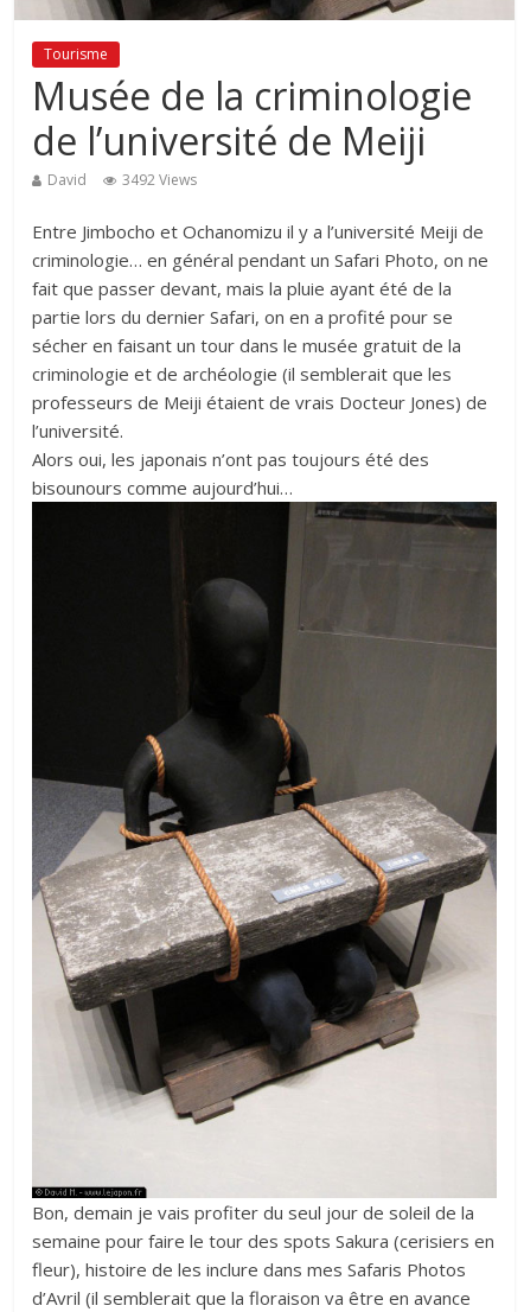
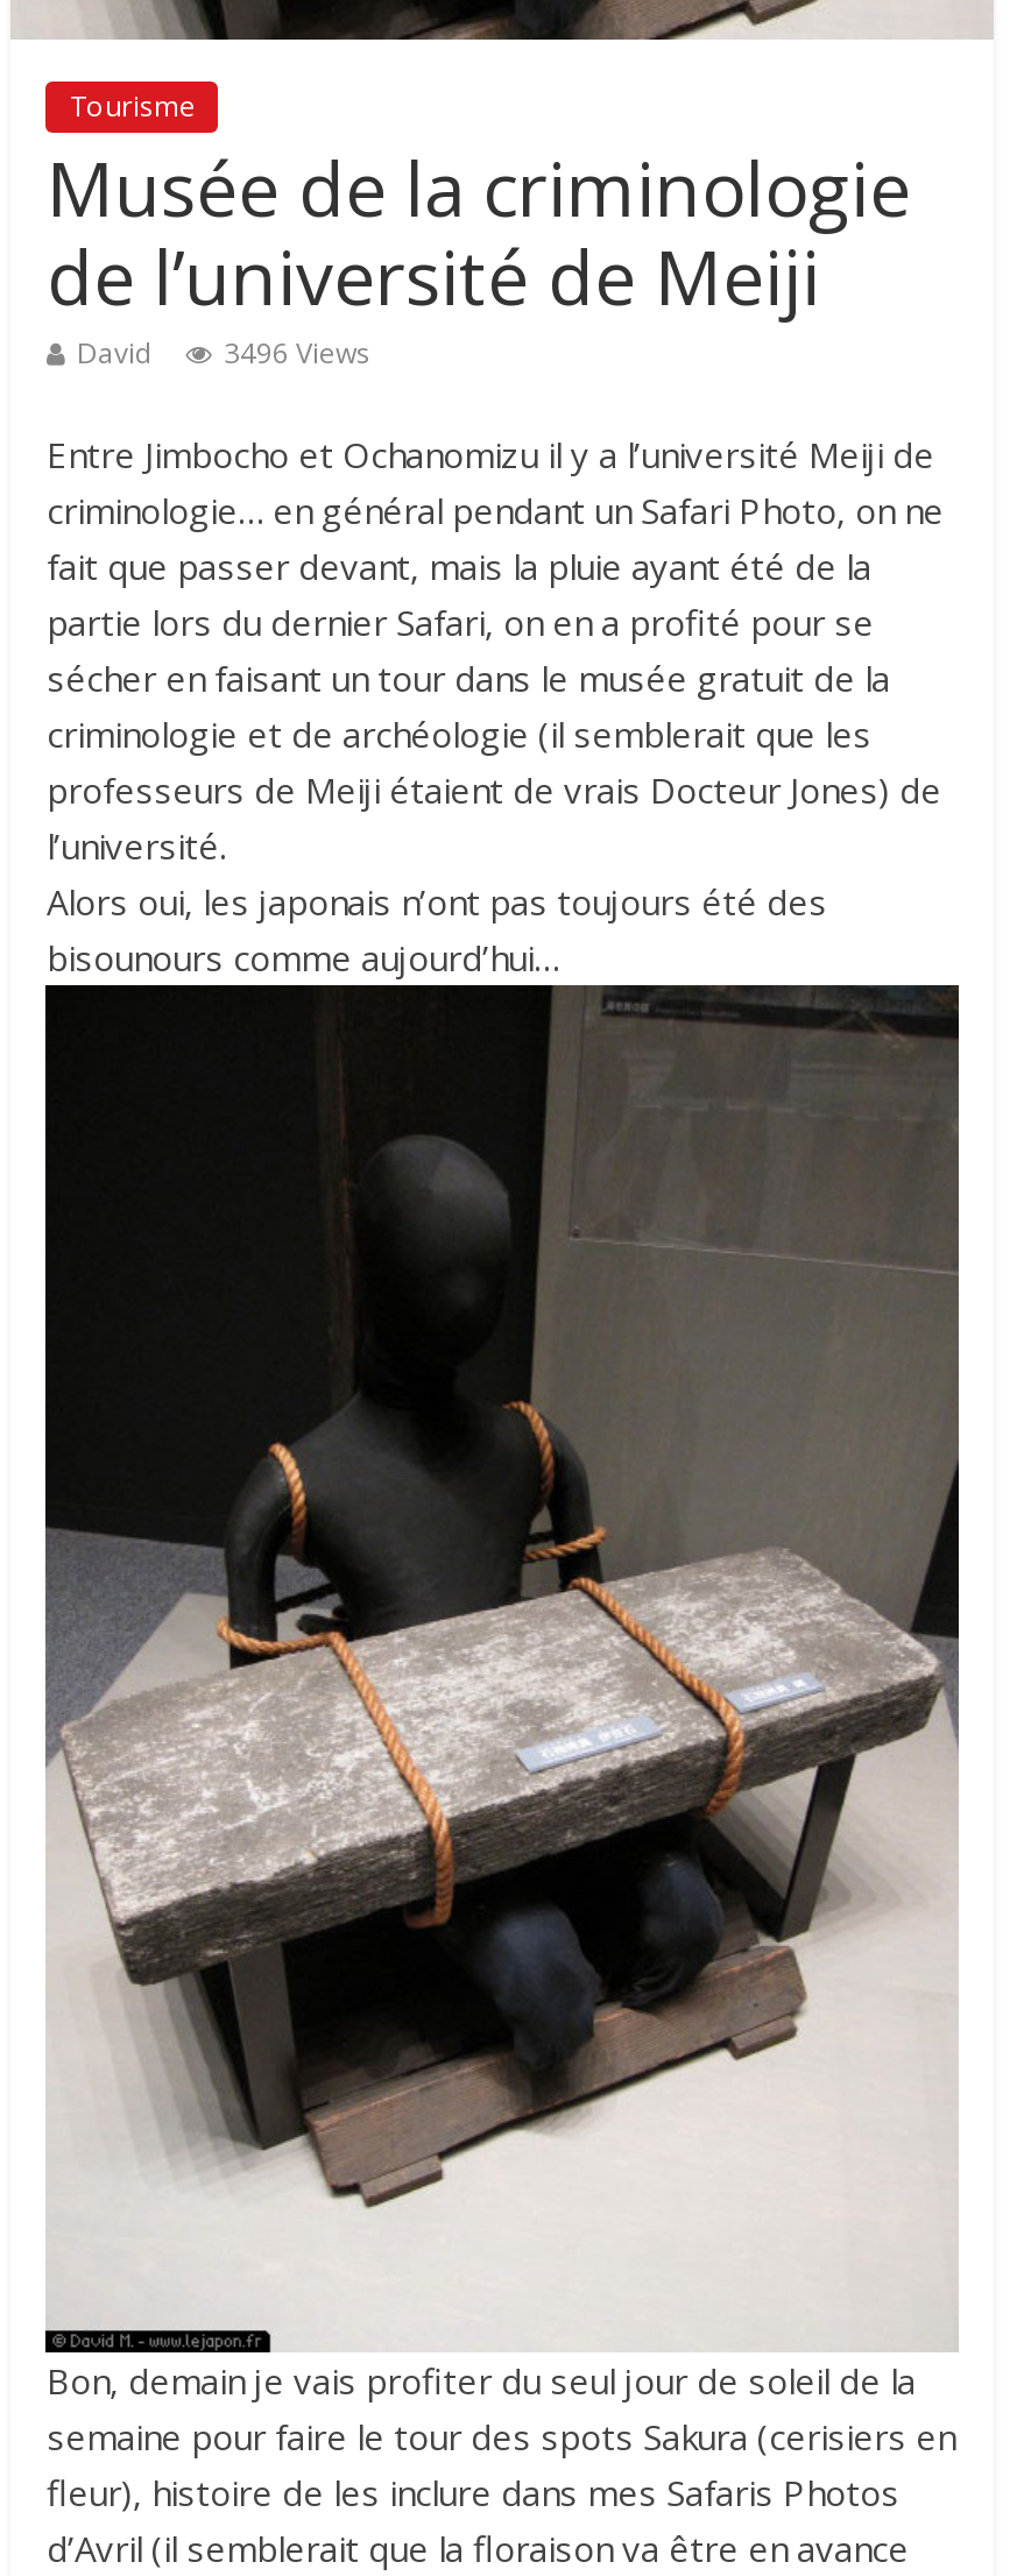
- David 3492 Views
+ David 3496 Views
